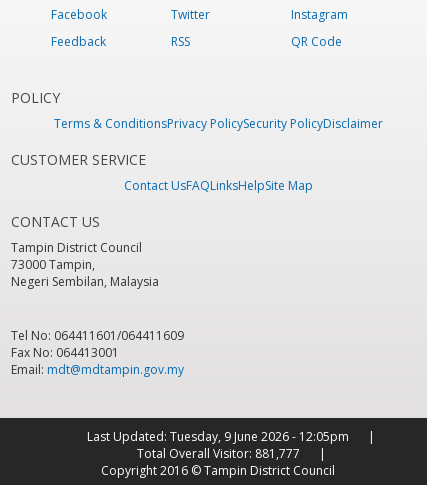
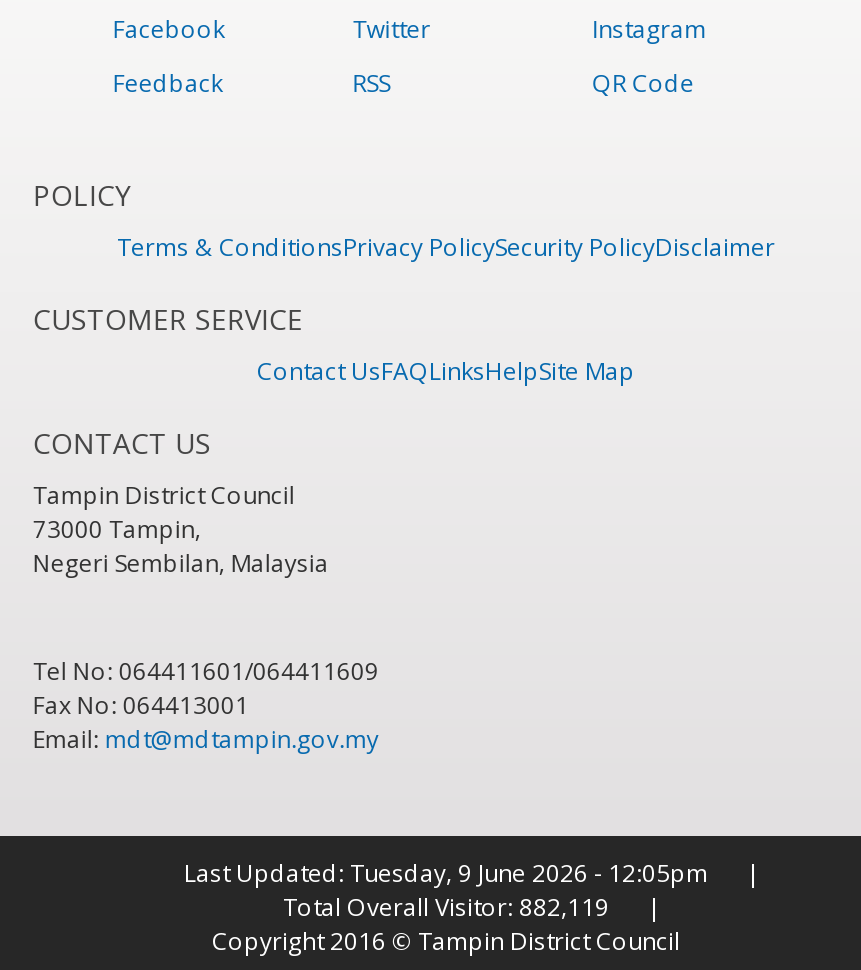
- Total Overall Visitor: 881,777
+ Total Overall Visitor: 882,119
